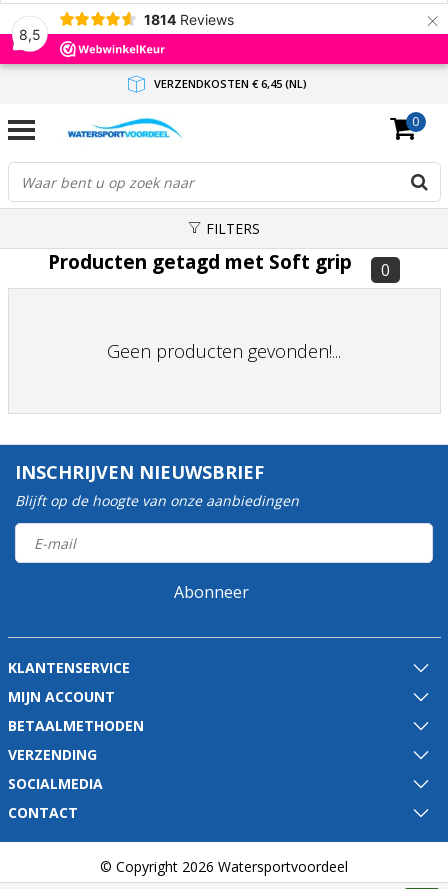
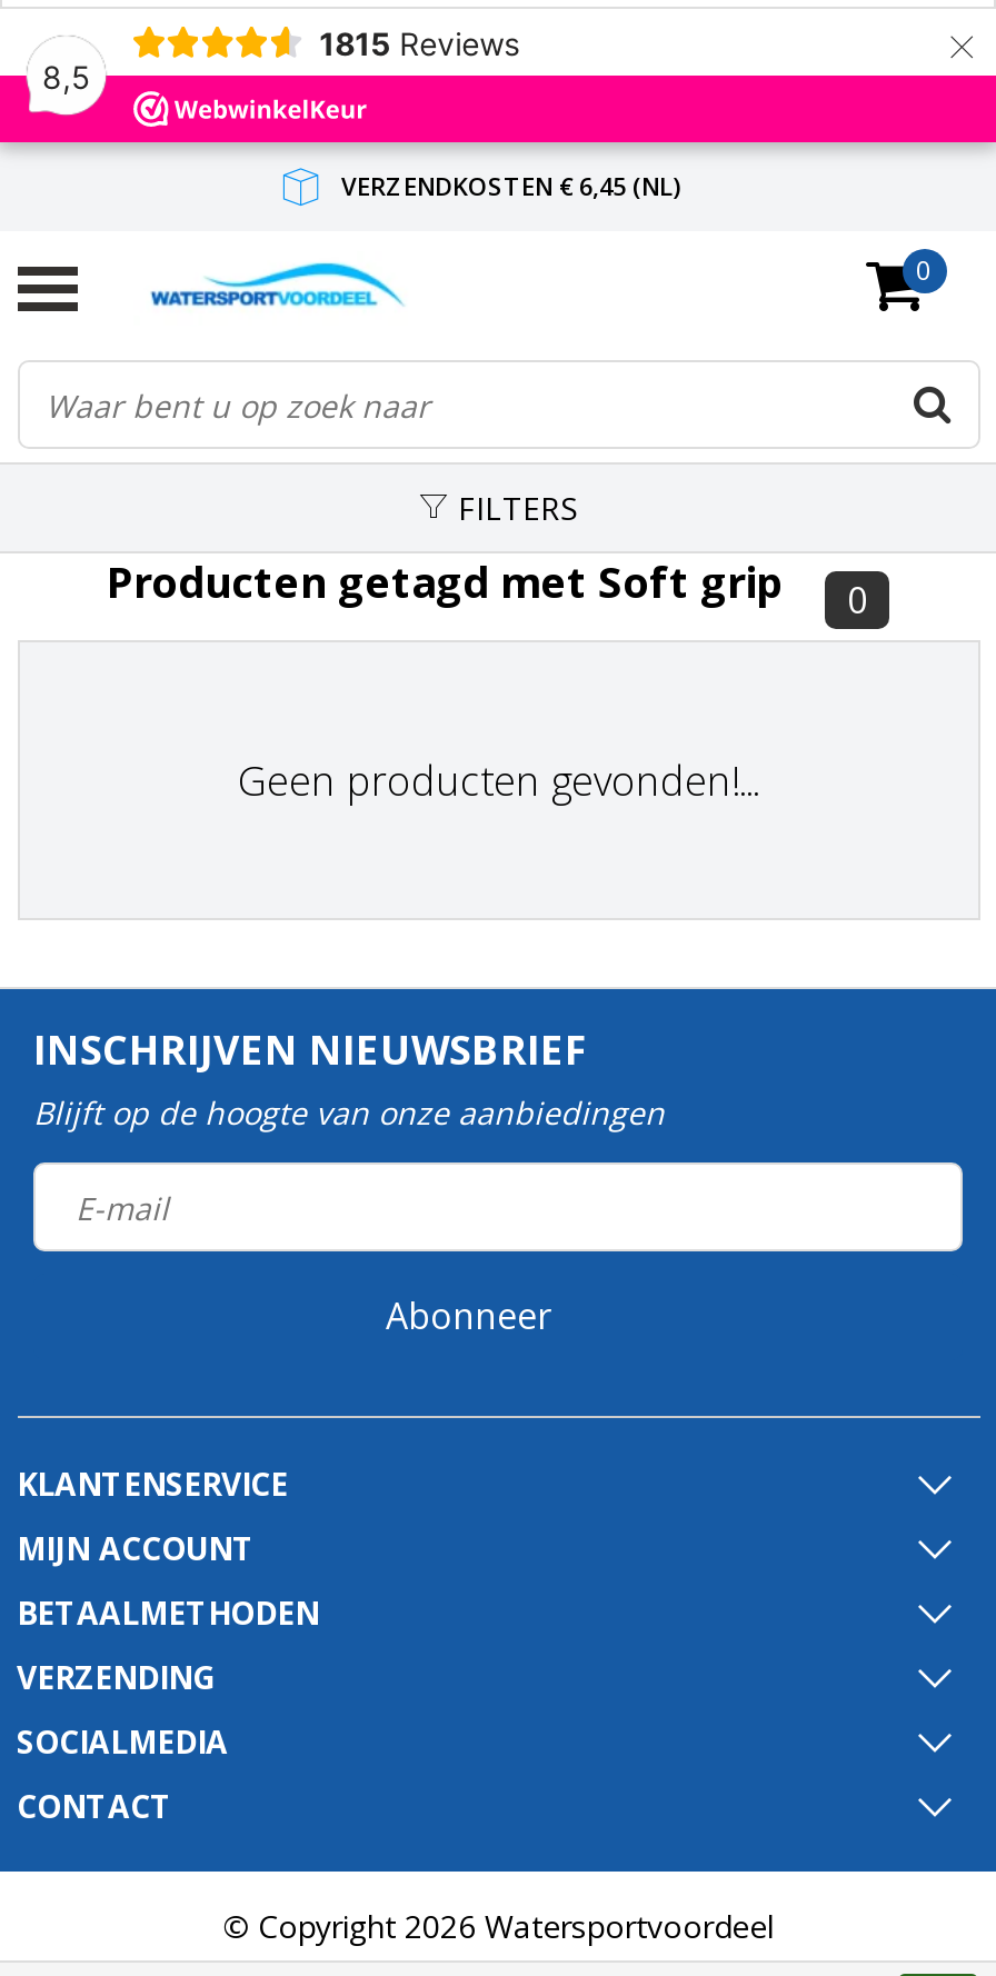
- 1814 Reviews
+ 1815 Reviews
